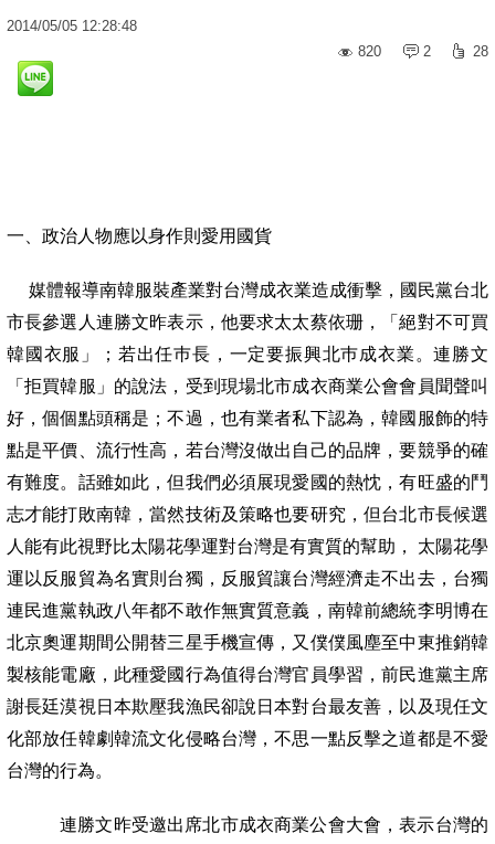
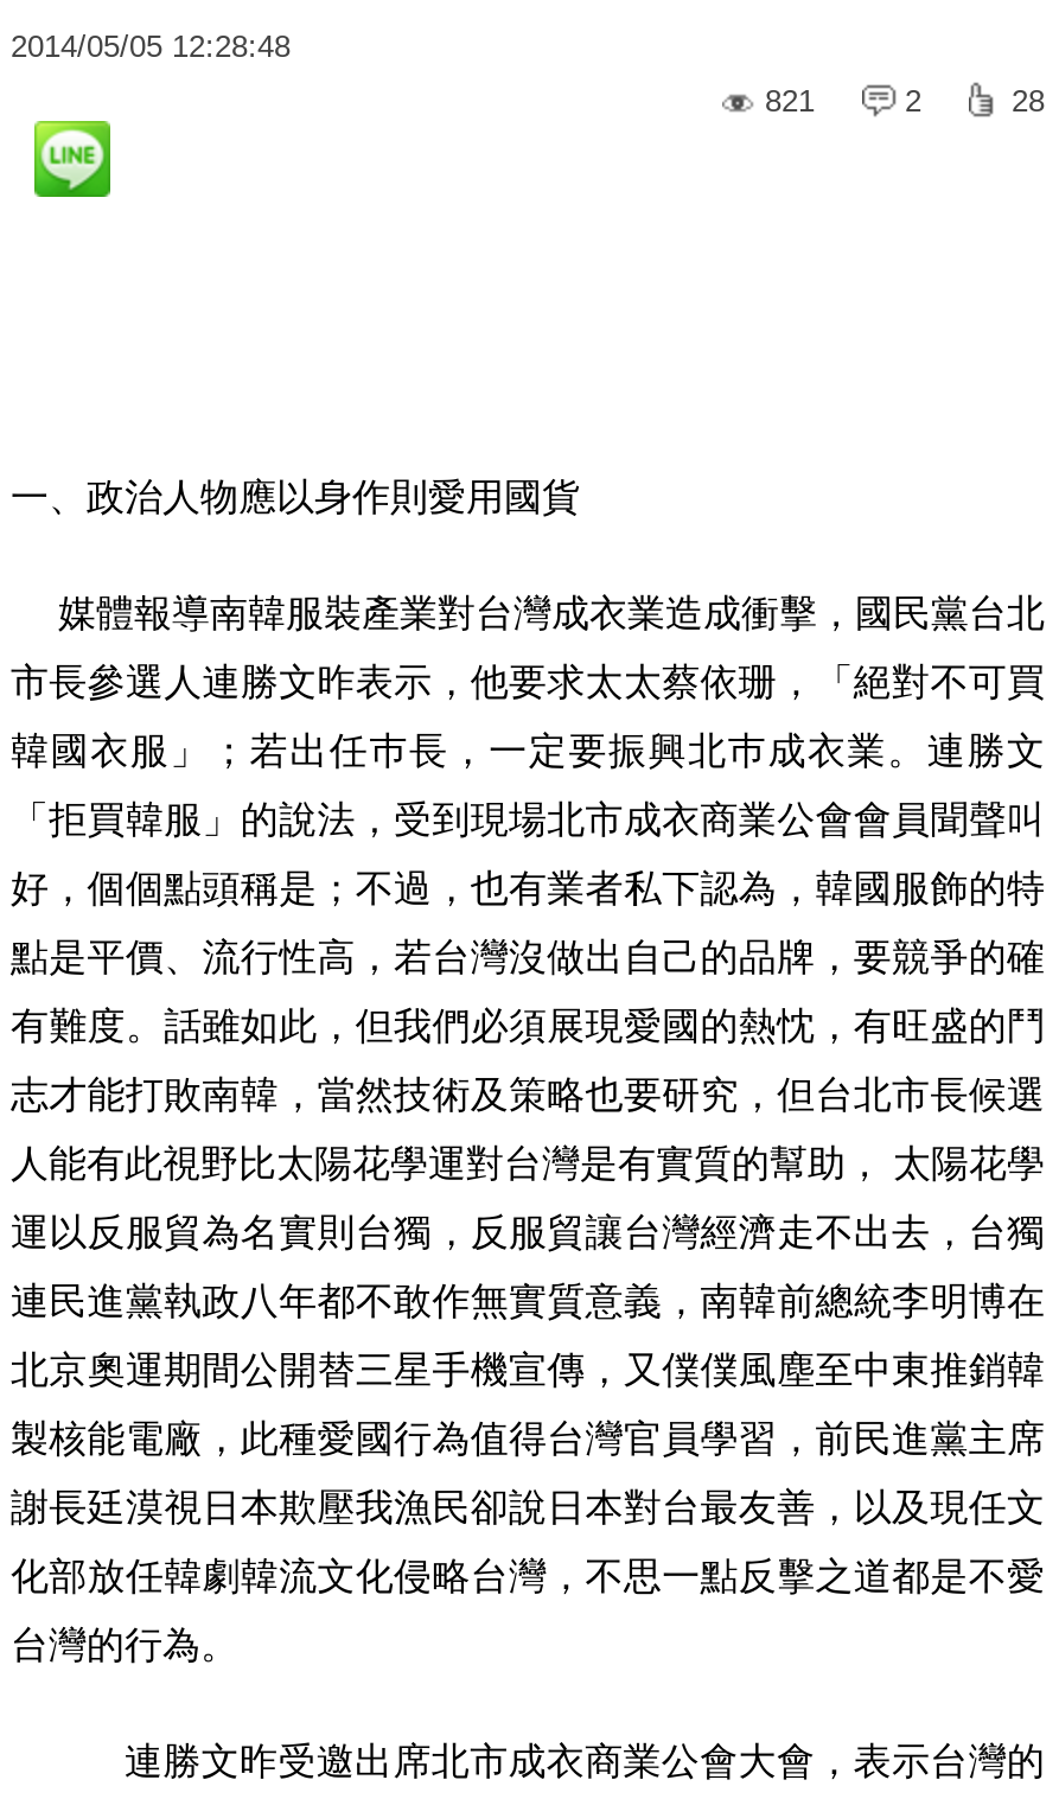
- 820
+ 821
